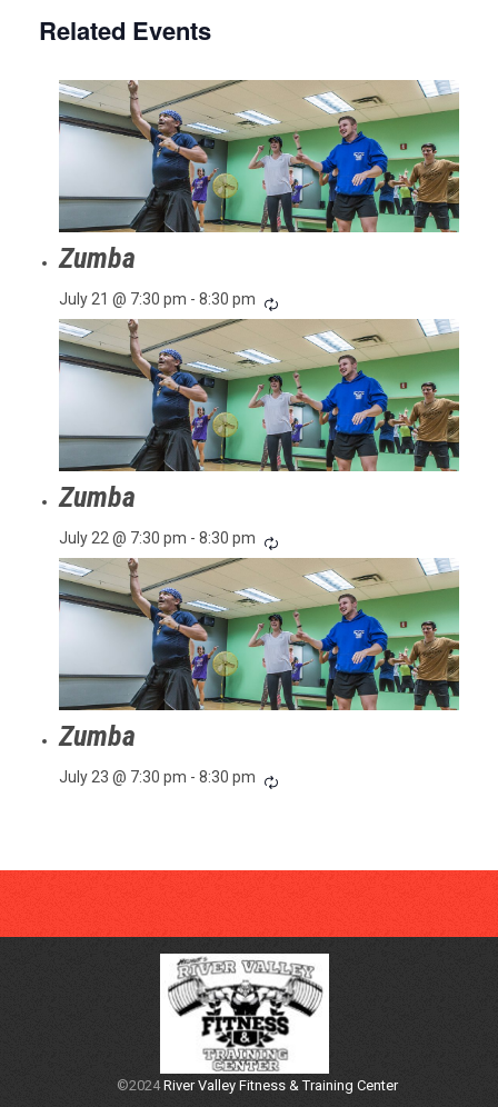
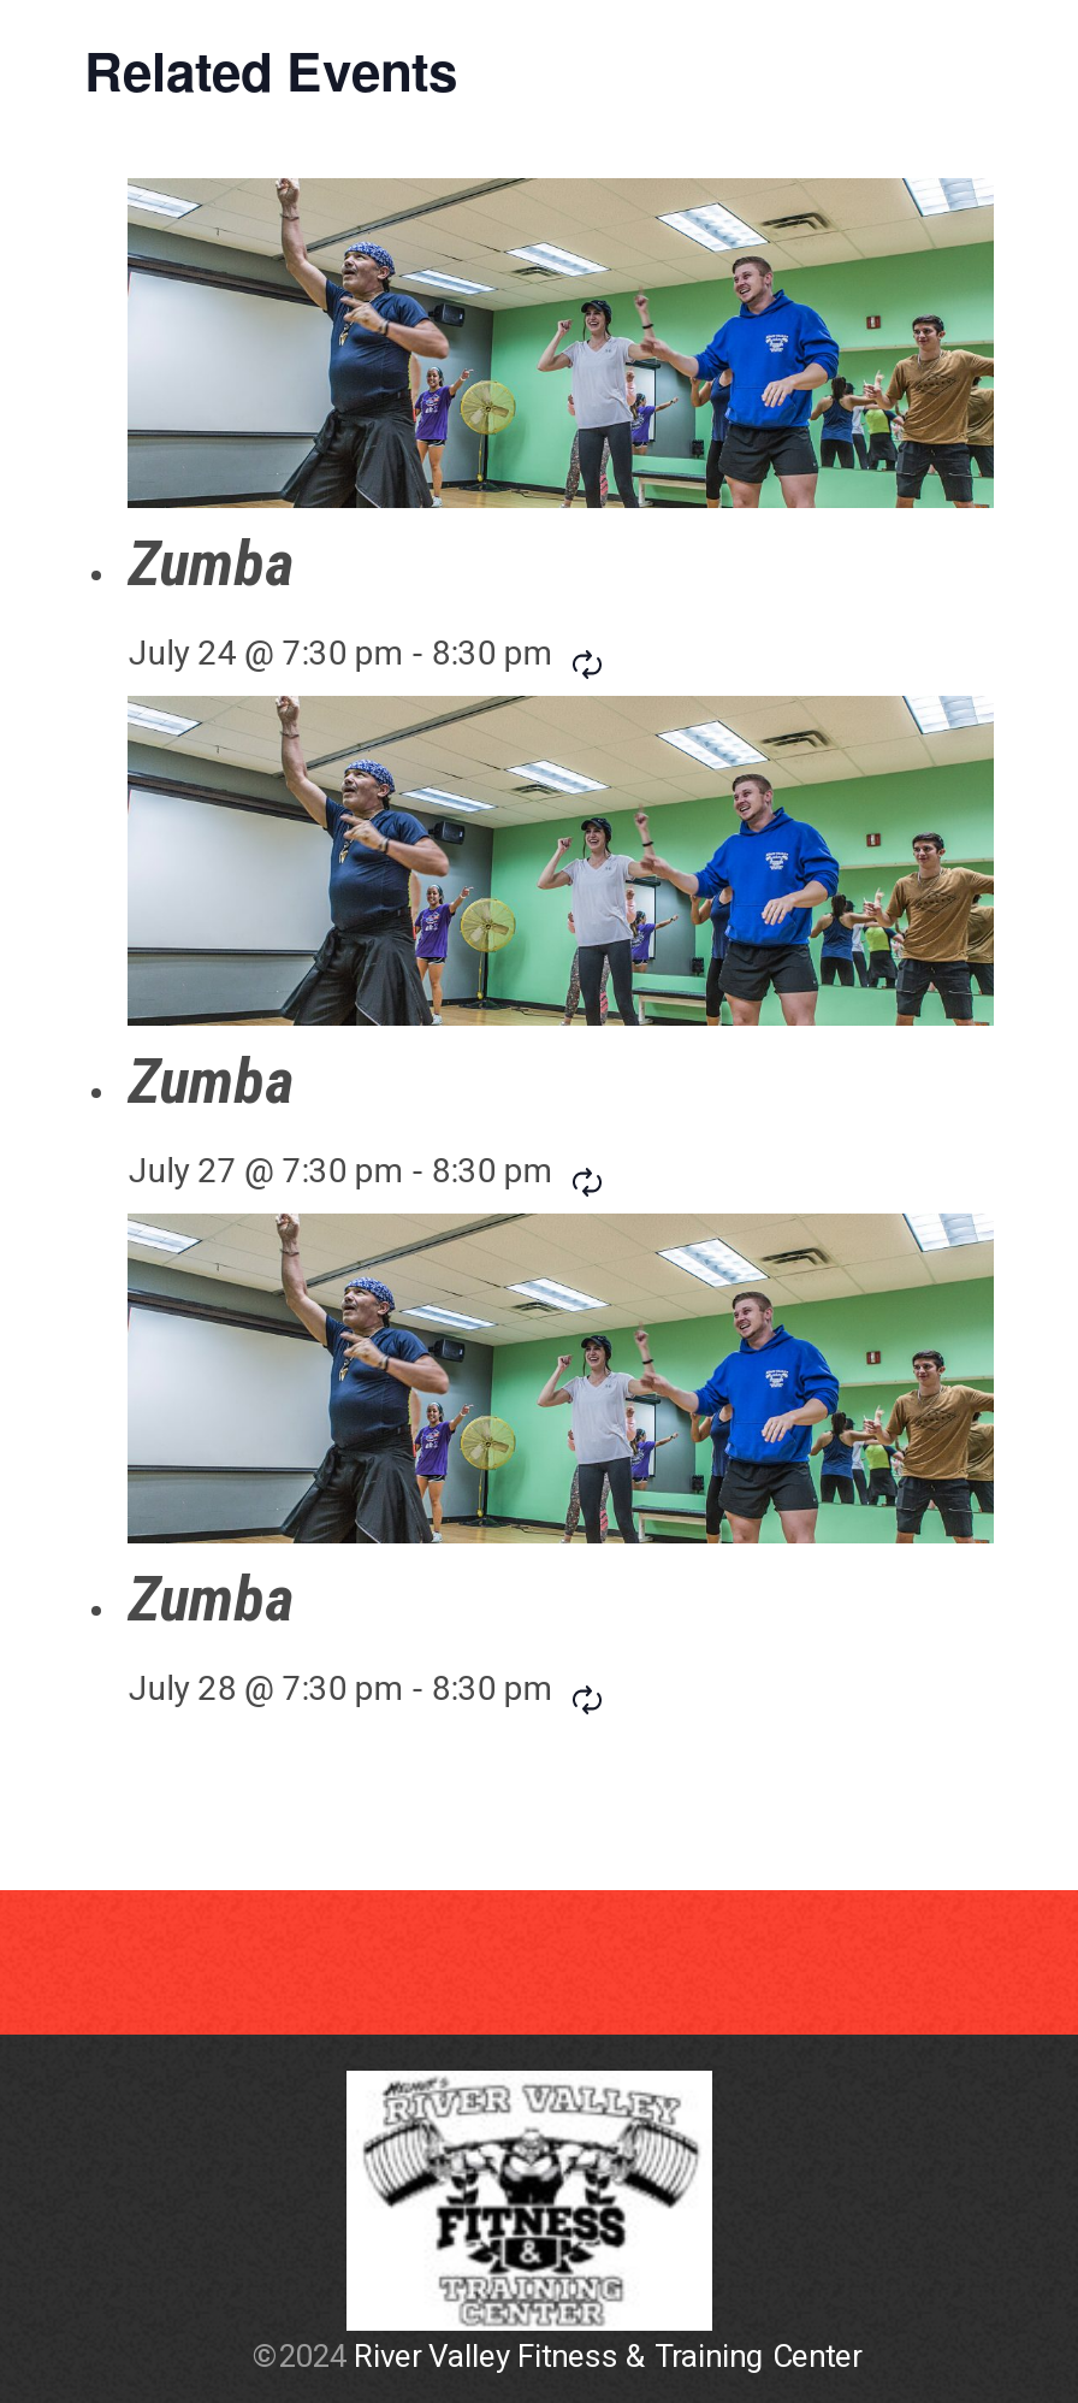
- July 21 @ 7:30 pm - 8:30 pm
+ July 24 @ 7:30 pm - 8:30 pm

- July 22 @ 7:30 pm - 8:30 pm
+ July 27 @ 7:30 pm - 8:30 pm

- July 23 @ 7:30 pm - 8:30 pm
+ July 28 @ 7:30 pm - 8:30 pm
